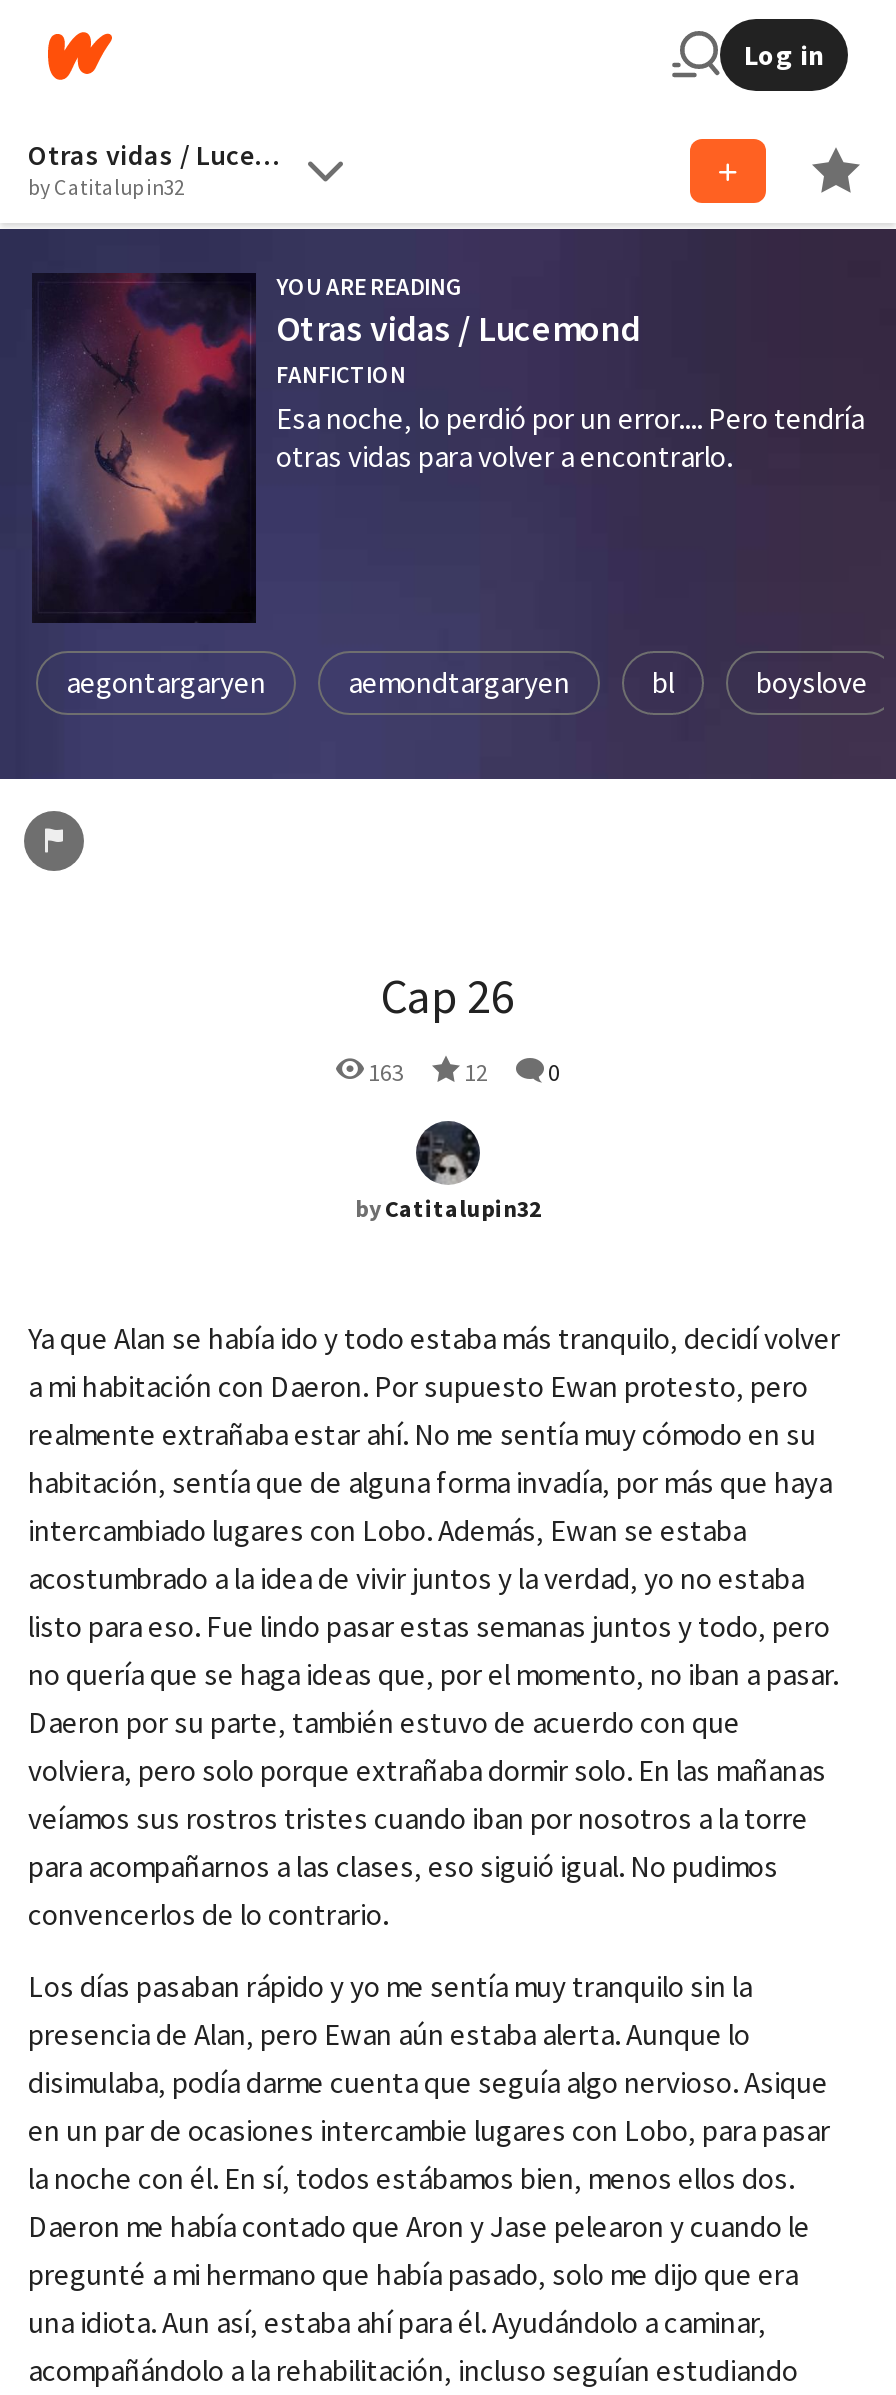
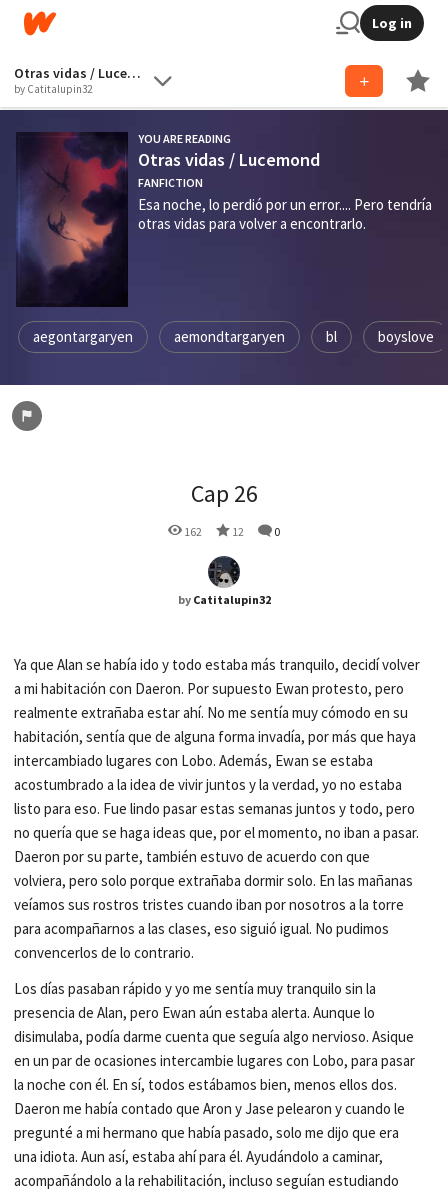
- 163 12 0
+ 162 12 0
